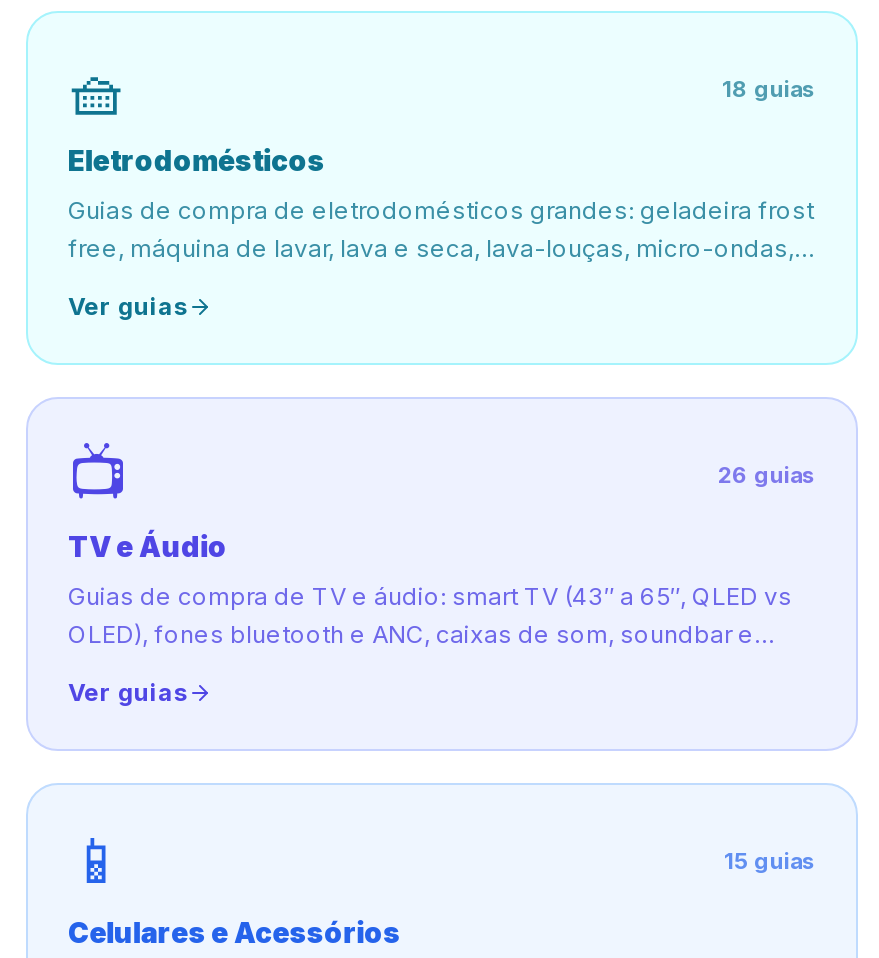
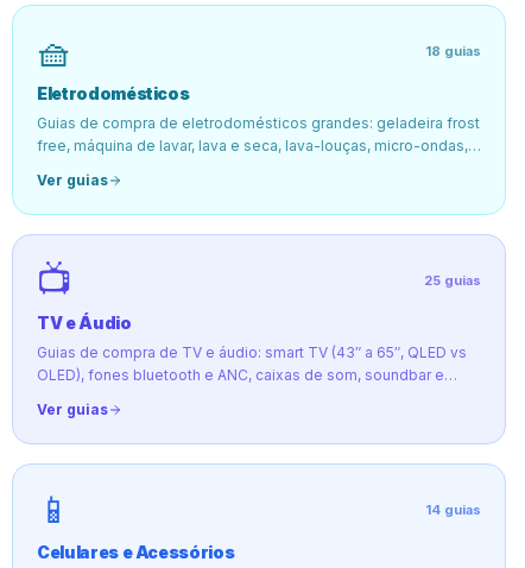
- 26 guias
+ 25 guias

- 15 guias
+ 14 guias
